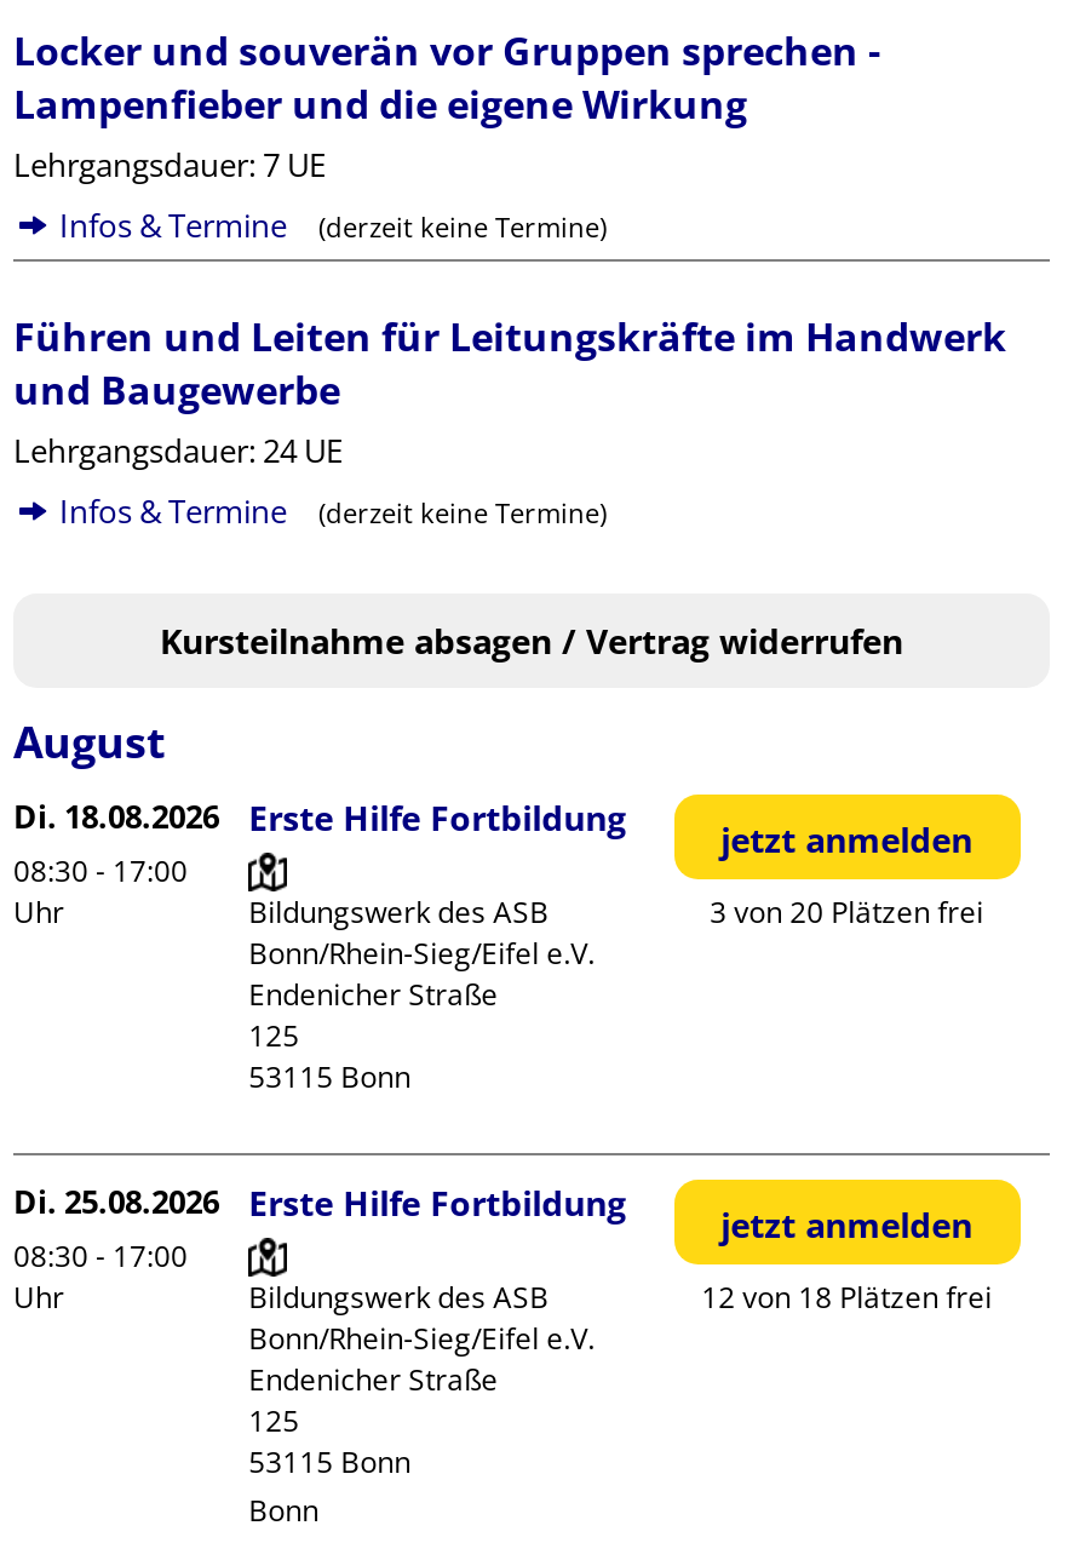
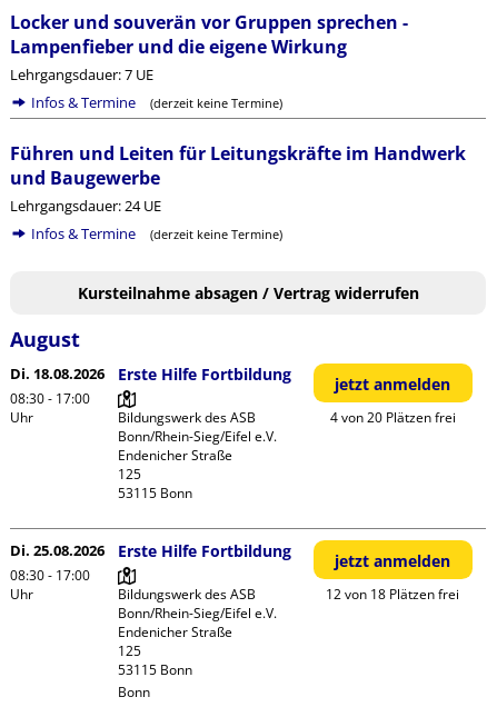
- 3 von 20 Plätzen frei
+ 4 von 20 Plätzen frei
